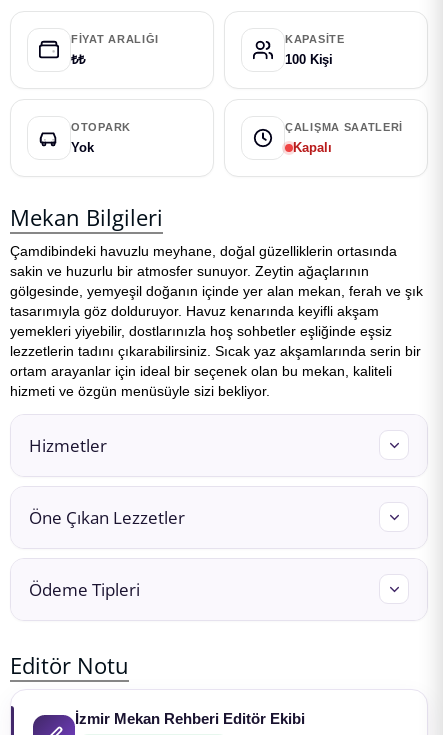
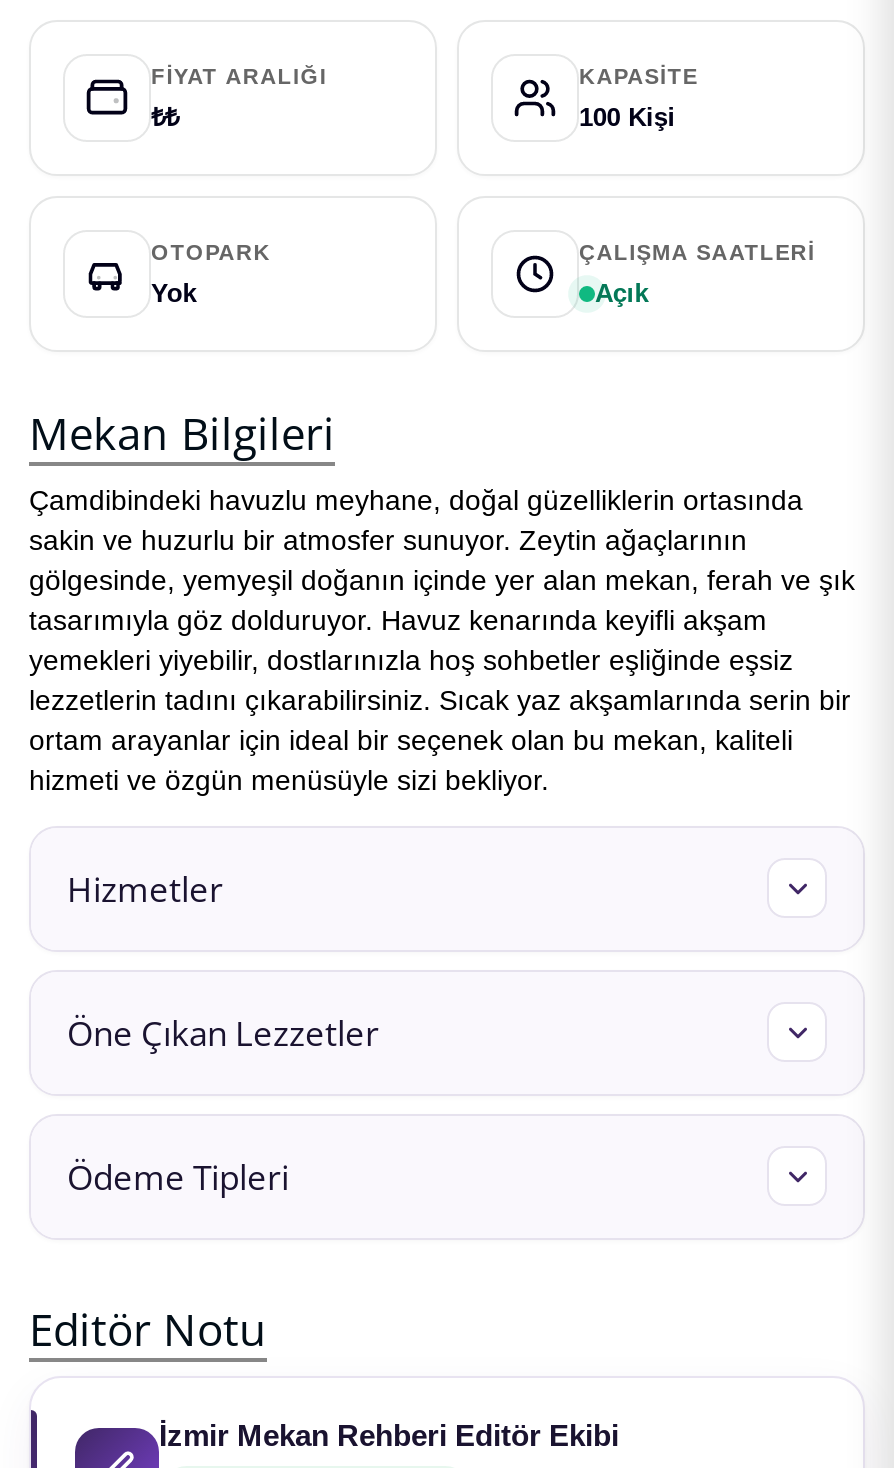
- Kapalı
+ Açık
